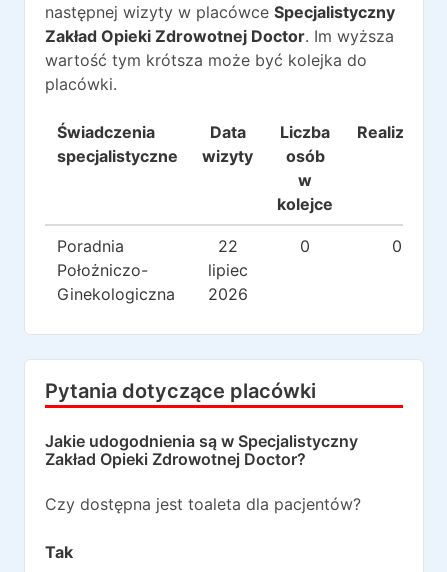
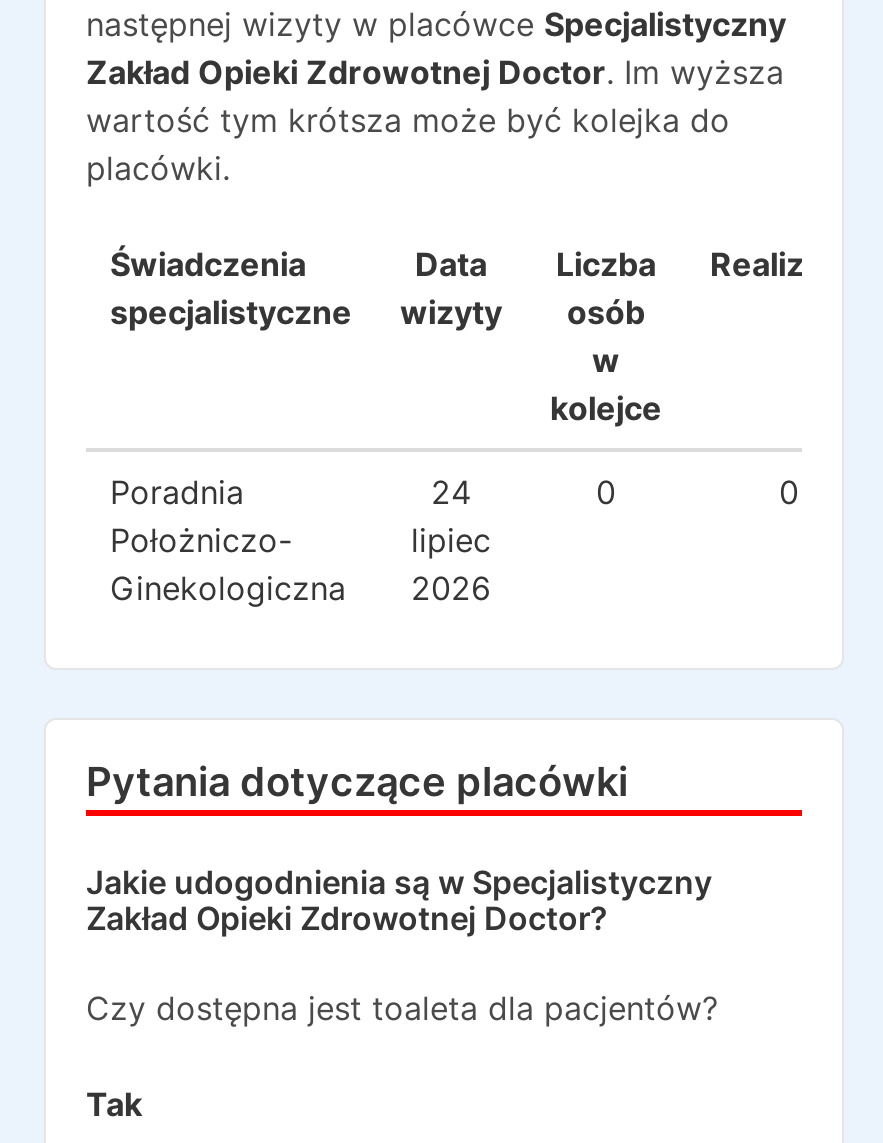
- 22
+ 24
